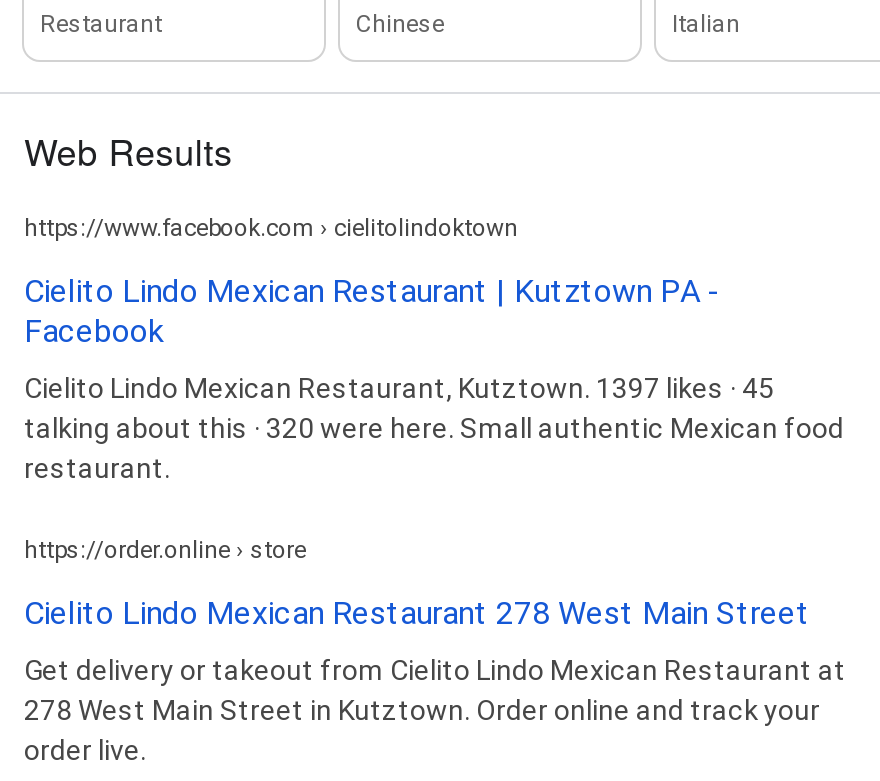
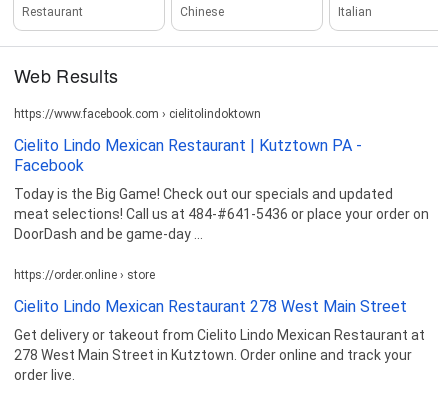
- Cielito Lindo Mexican Restaurant, Kutztown. 1397 likes · 45
- talking about this · 320 were here. Small authentic Mexican food
- restaurant.
+ Today is the Big Game! Check out our specials and updated
+ meat selections! Call us at 484-#641-5436 or place your order on
+ DoorDash and be game-day ...
